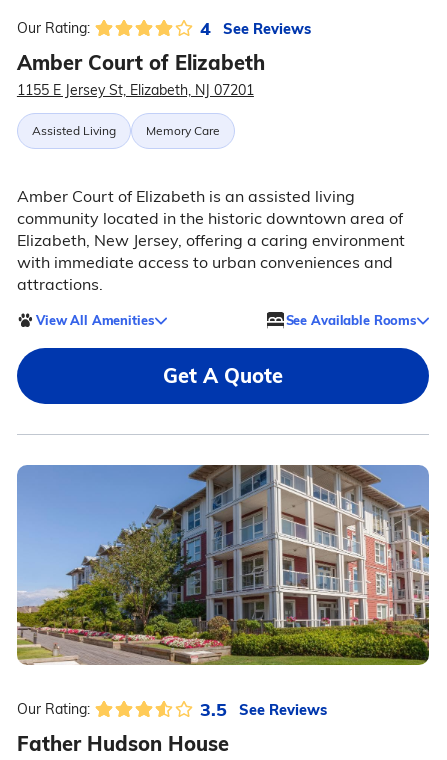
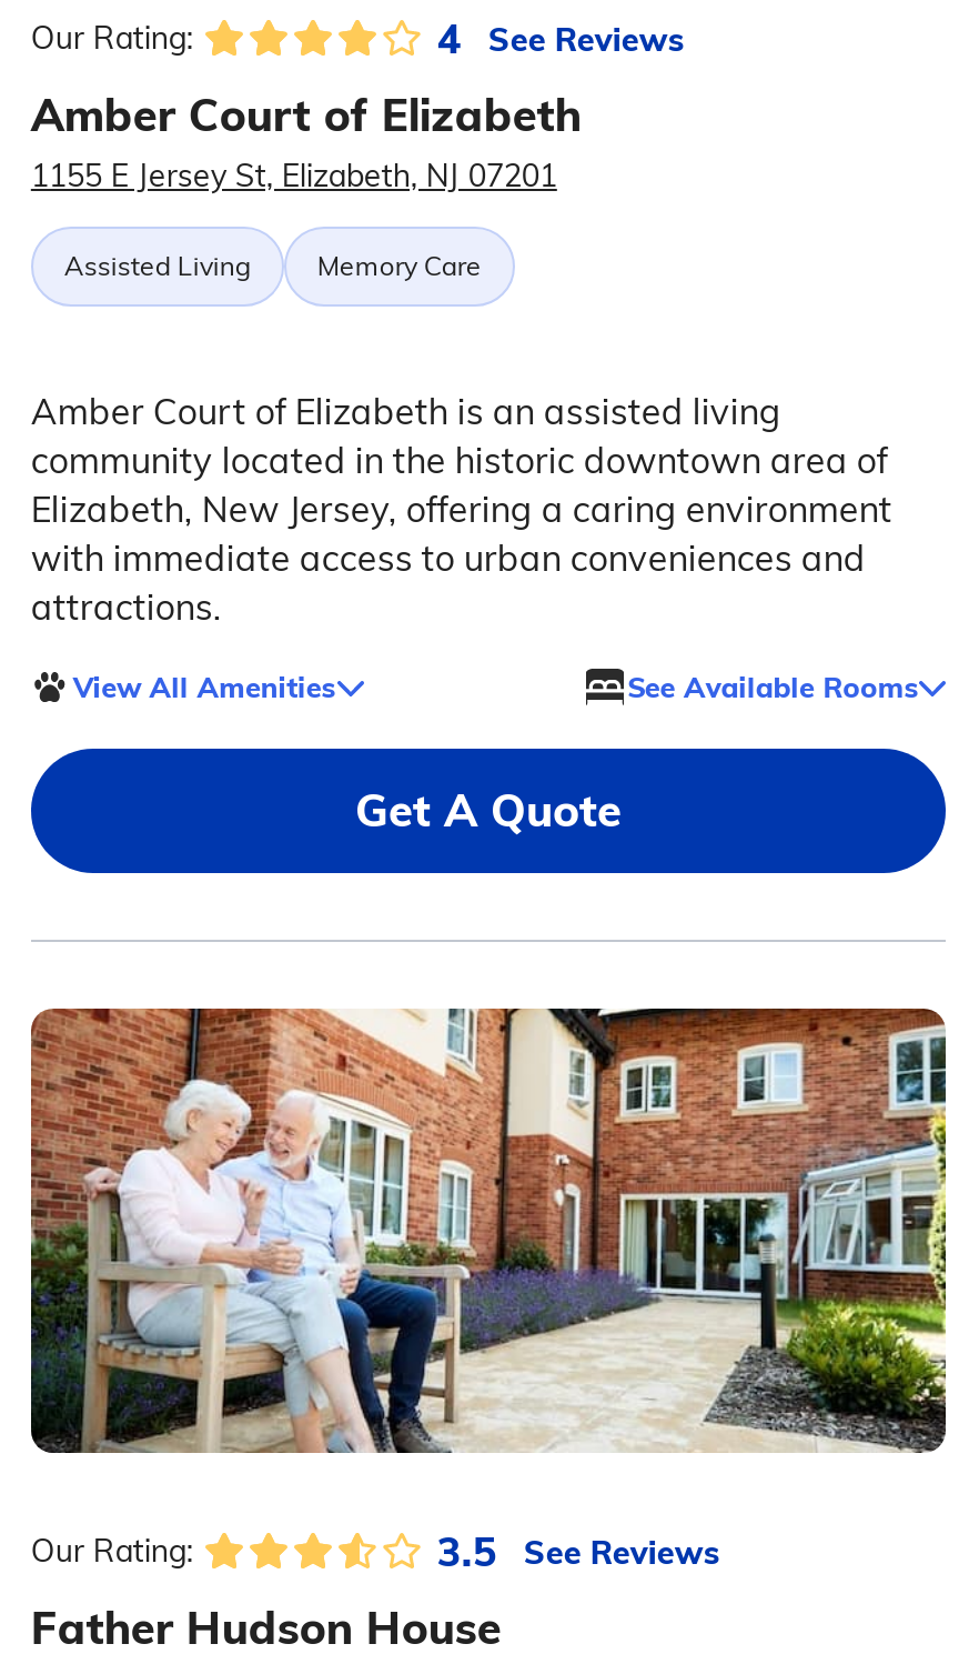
- [image]
+ [image]
